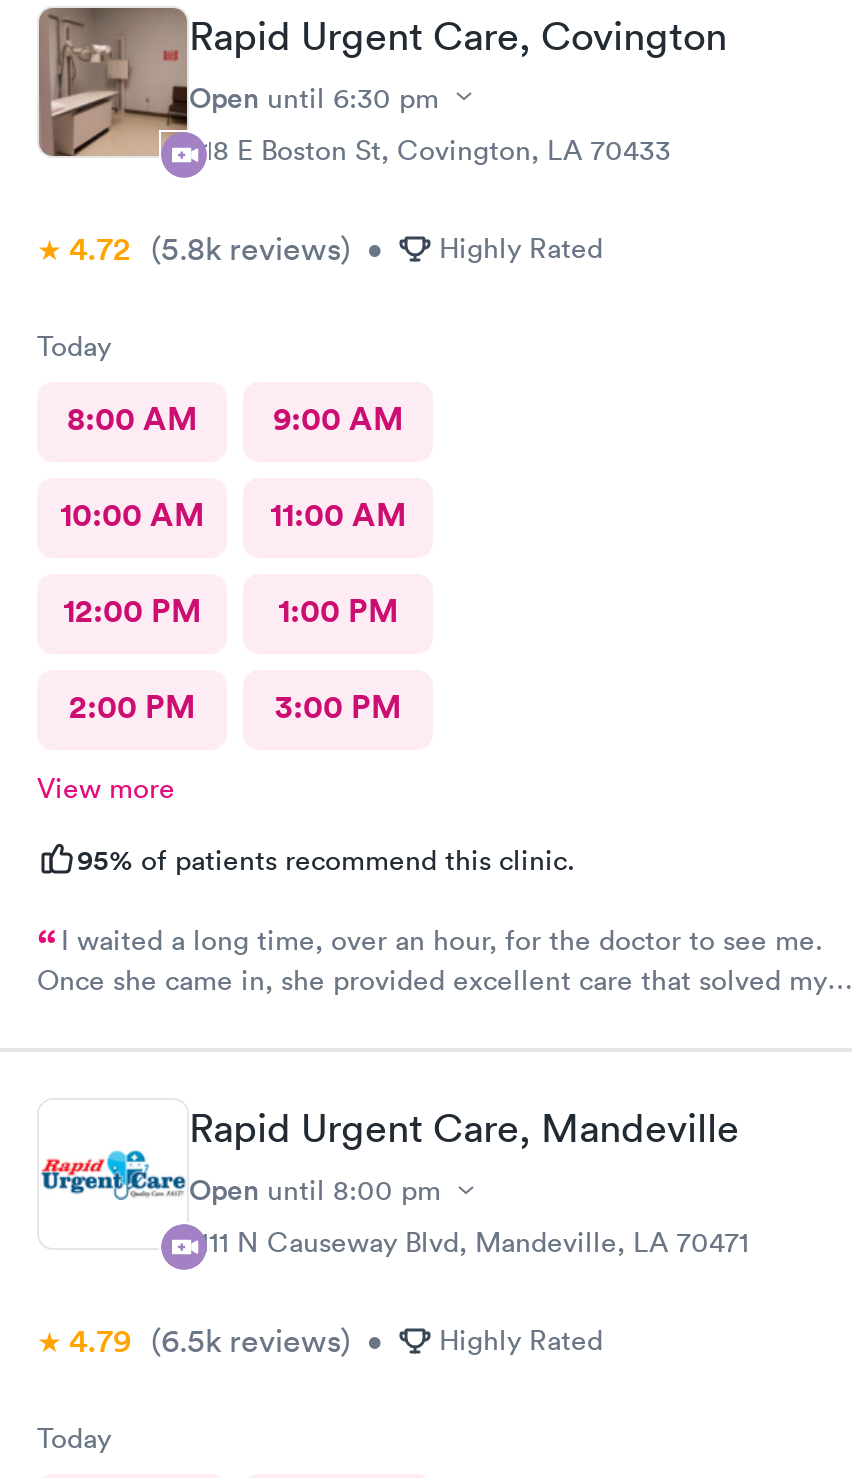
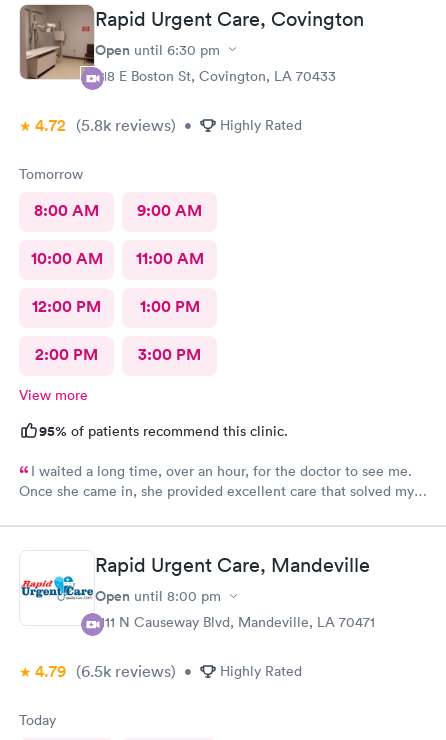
- Today
+ Tomorrow
